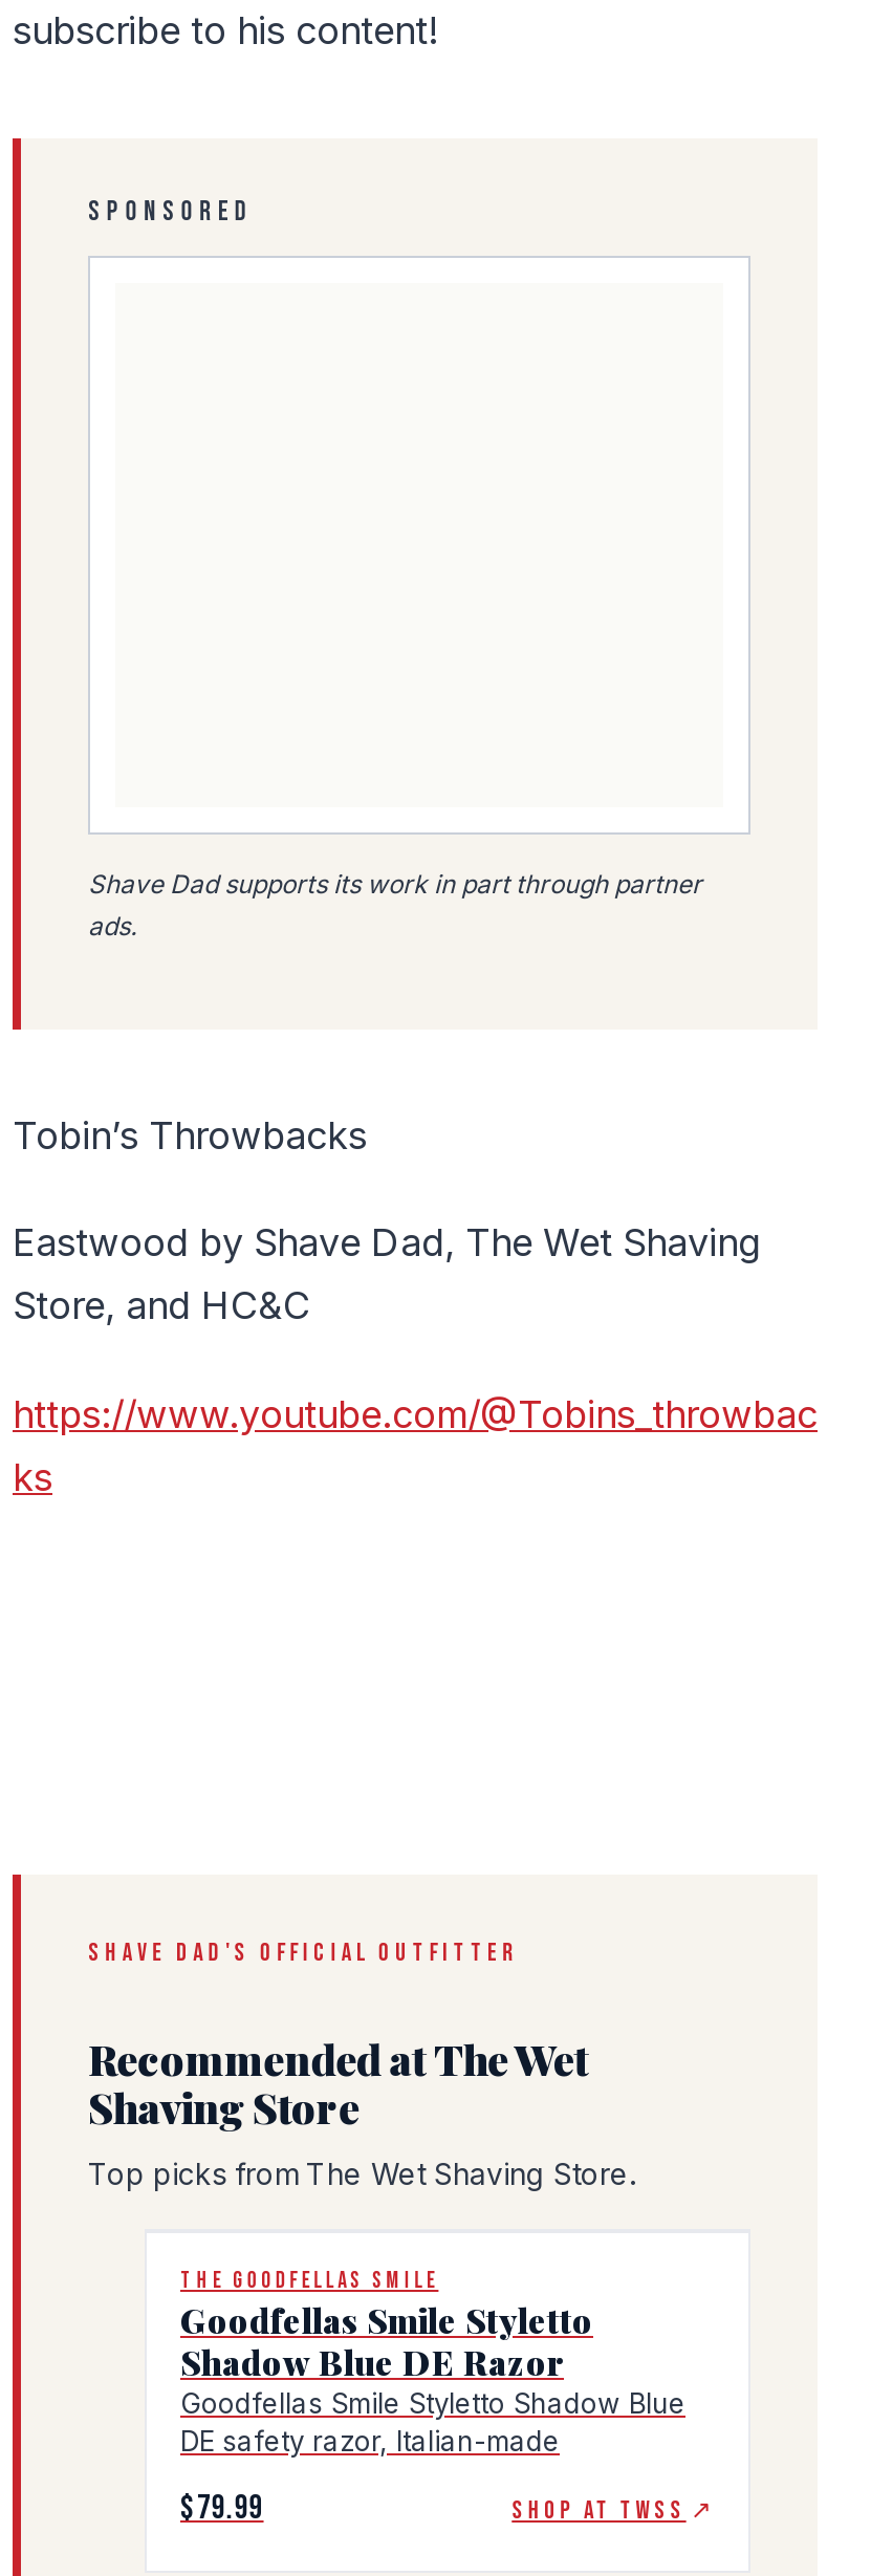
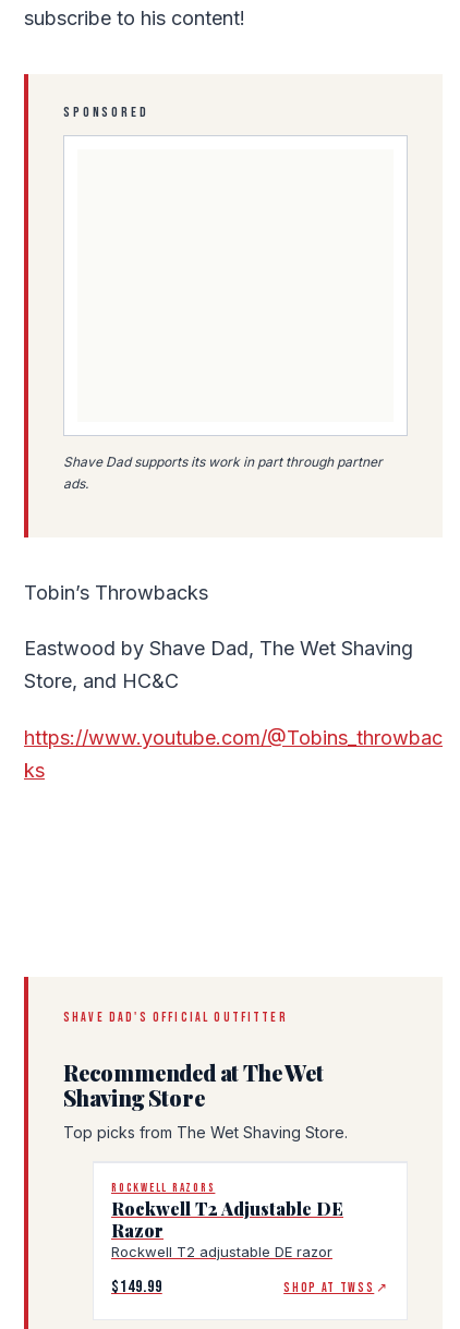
- THE GOODFELLAS SMILE
- Goodfellas Smile Styletto
- Shadow Blue DE Razor
- Goodfellas Smile Styletto Shadow Blue
- DE safety razor, Italian-made
+ ROCKWELL RAZORS
+ Rockwell T2 Adjustable DE
+ Razor
+ Rockwell T2 adjustable DE razor

- $79.99
+ $149.99
